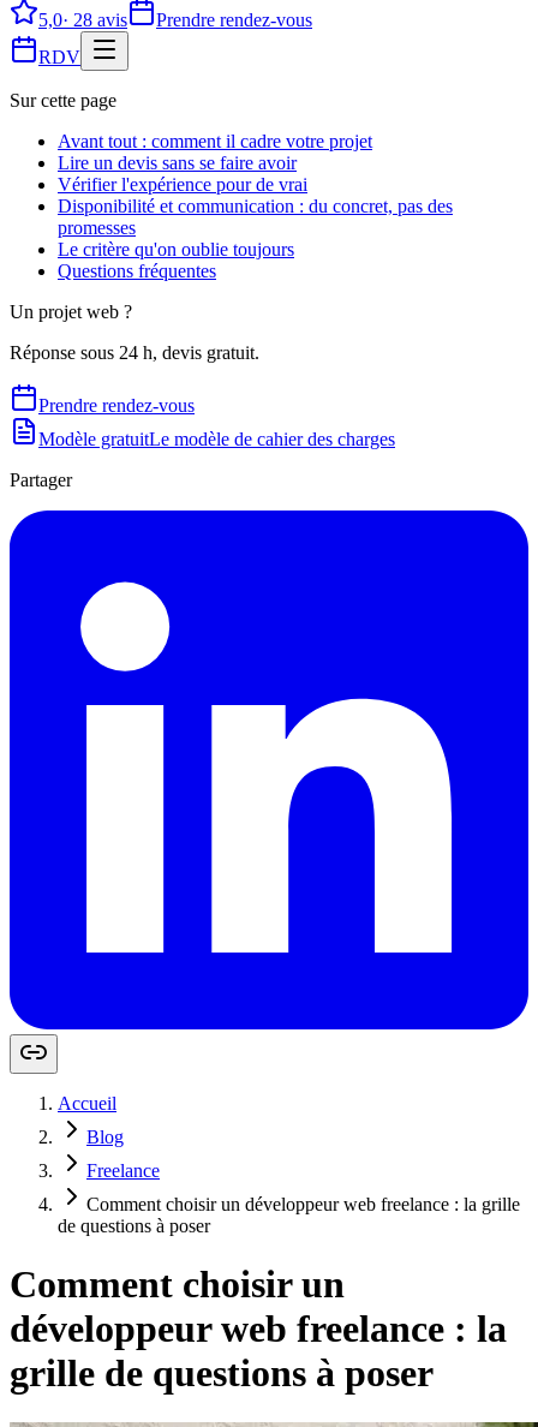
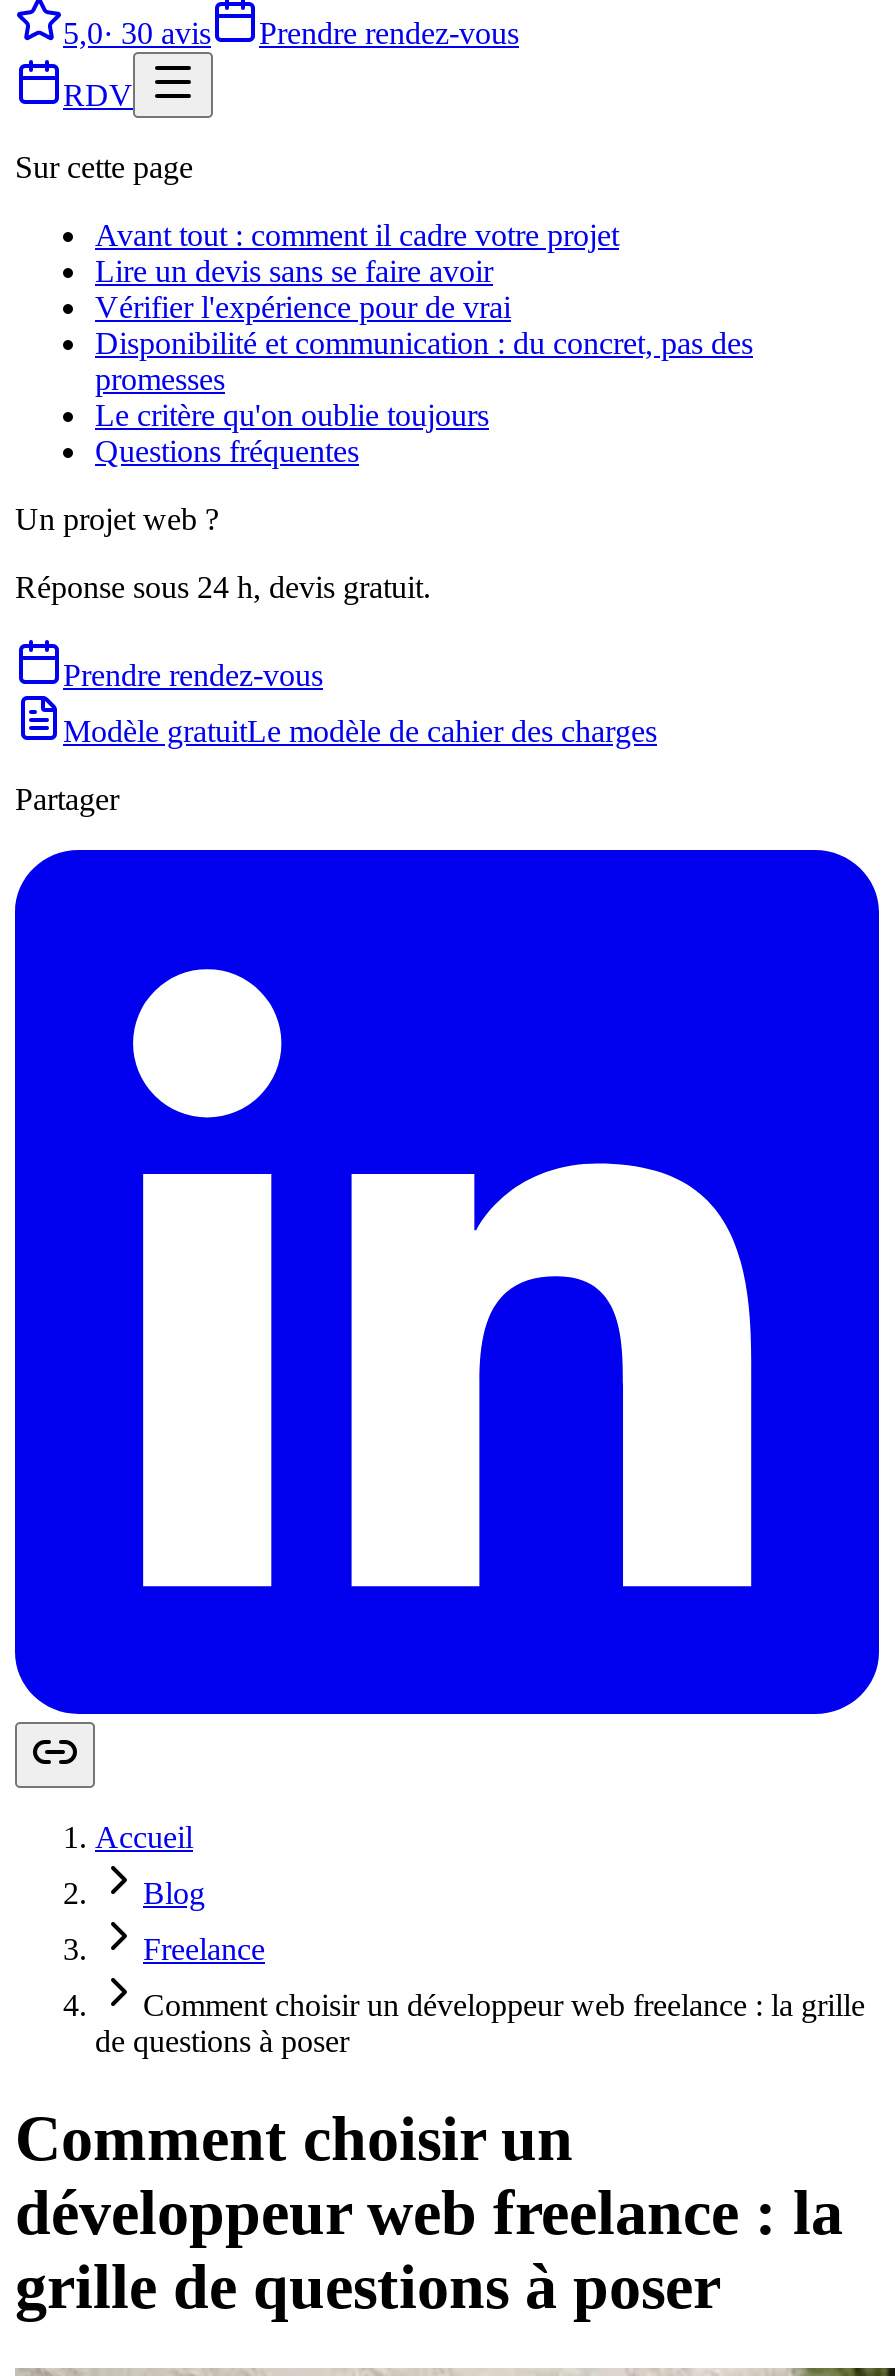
- 5,0 · 28 avis Prendre rendez-vous
+ 5,0 · 30 avis Prendre rendez-vous
